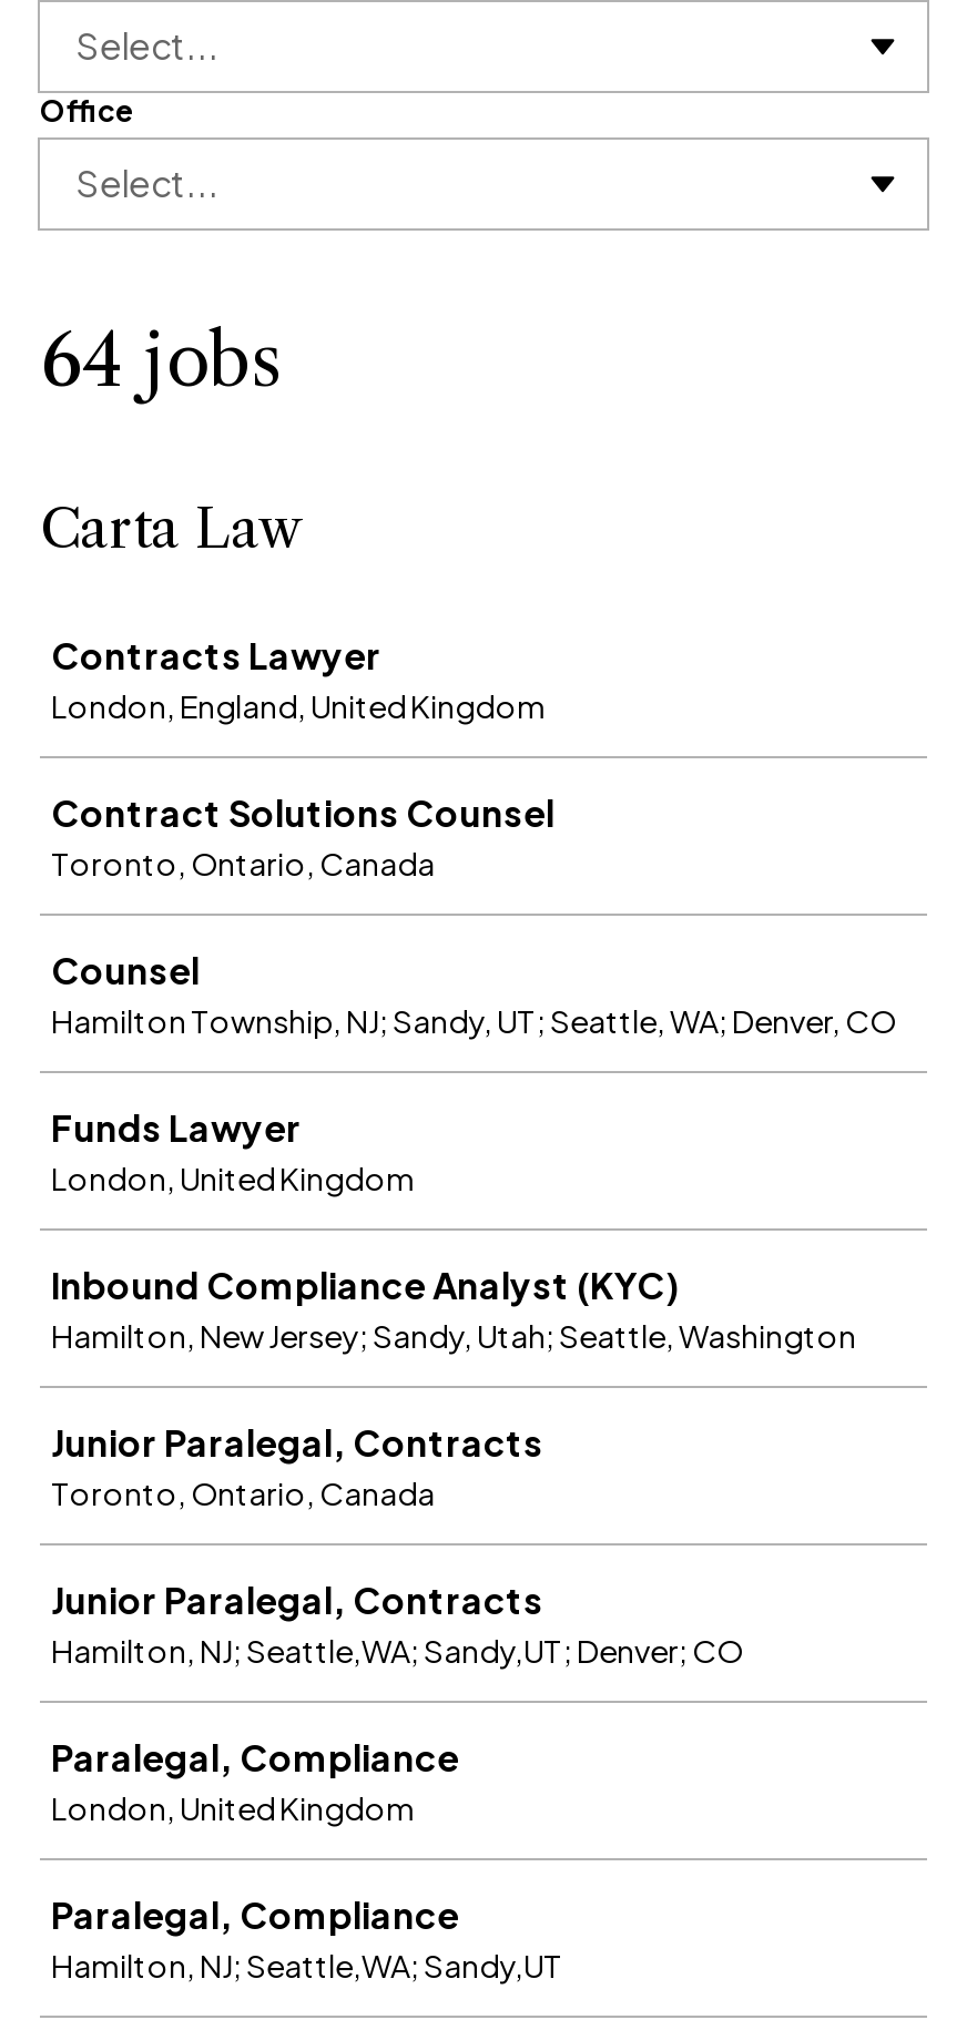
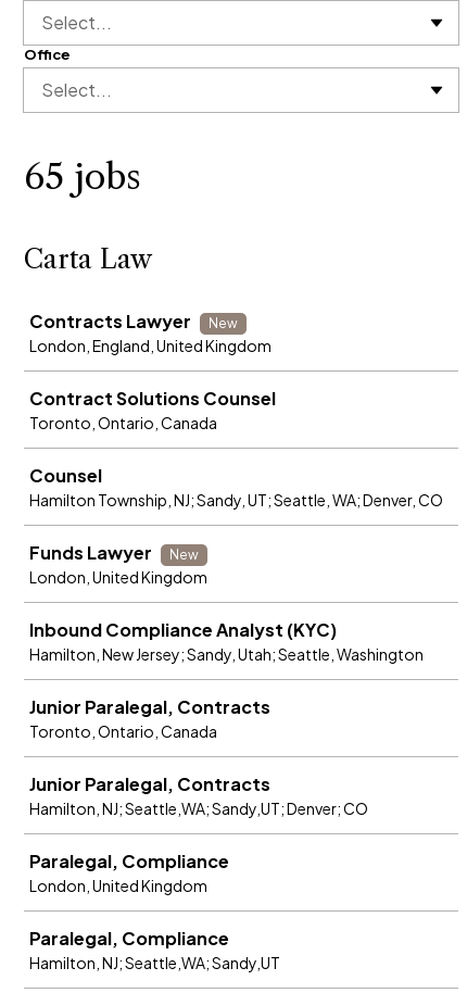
- 64 jobs
+ 65 jobs

+ New

+ New
